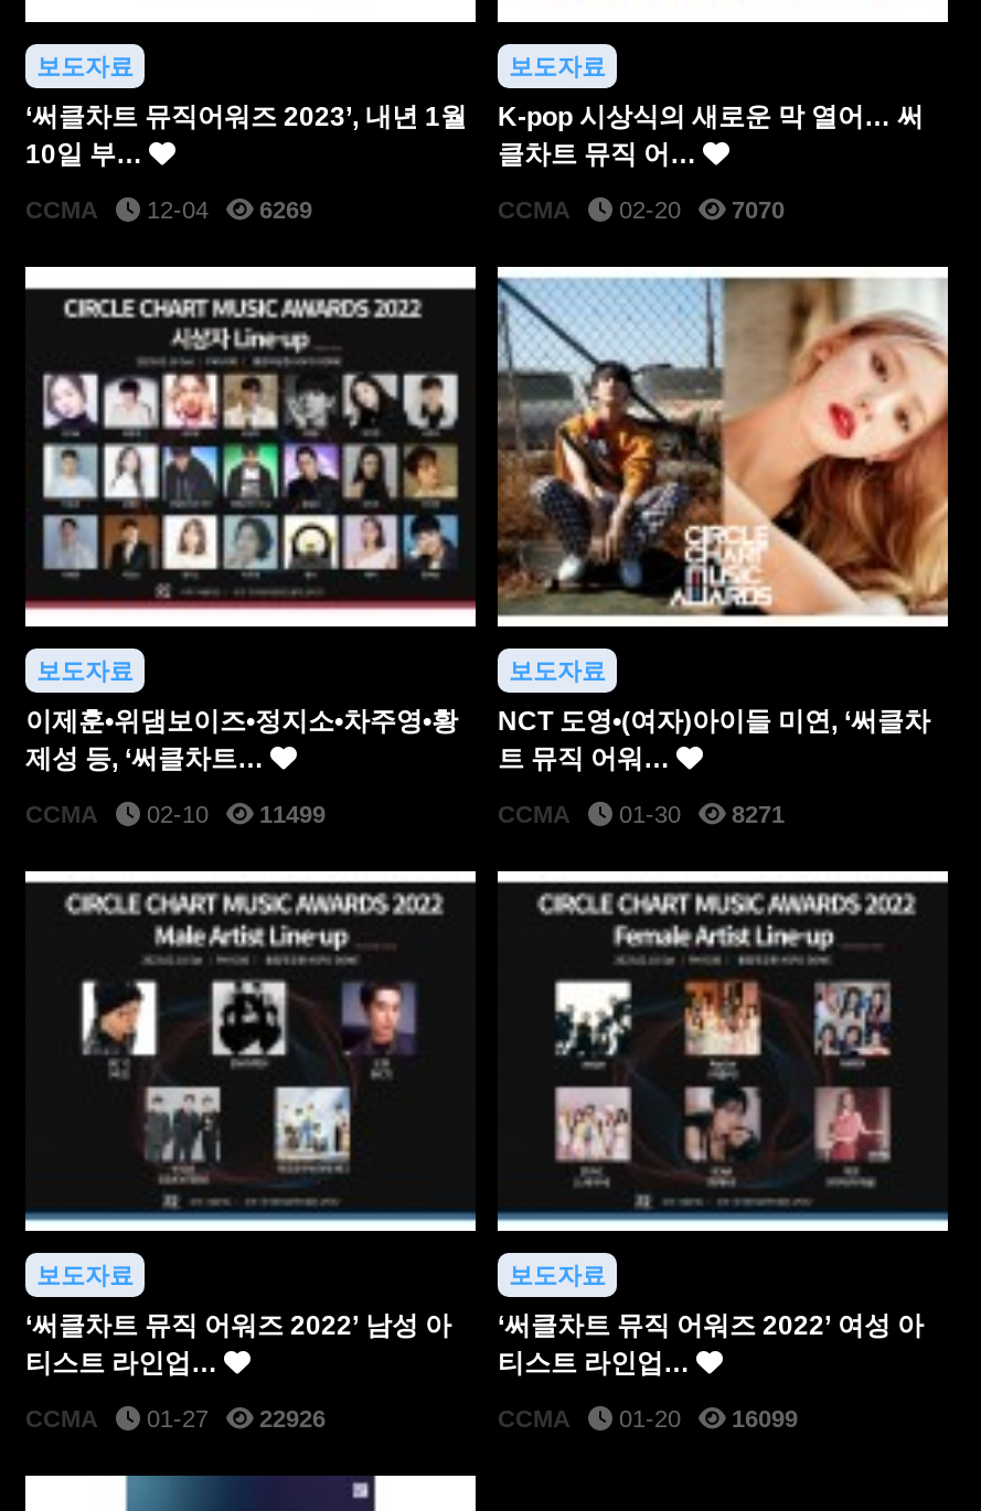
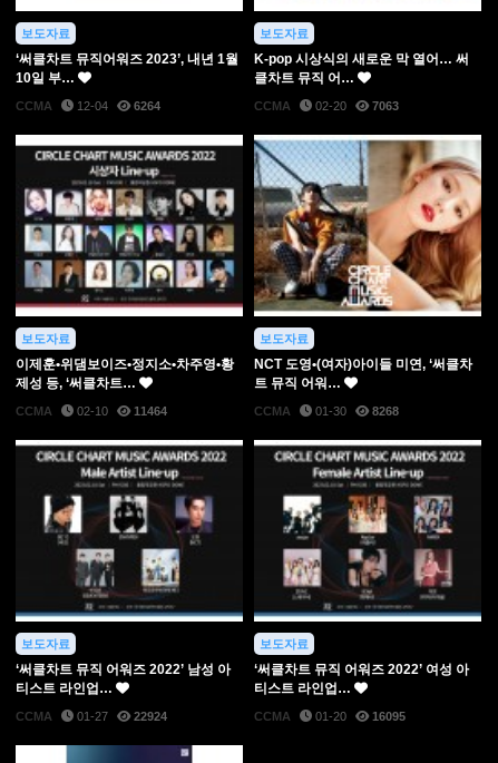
- CCMA 12-04 6269
+ CCMA 12-04 6264

- CCMA 02-20 7070
+ CCMA 02-20 7063

- CCMA 02-10 11499
+ CCMA 02-10 11464

- CCMA 01-30 8271
+ CCMA 01-30 8268

- CCMA 01-27 22926
+ CCMA 01-27 22924

- CCMA 01-20 16099
+ CCMA 01-20 16095
